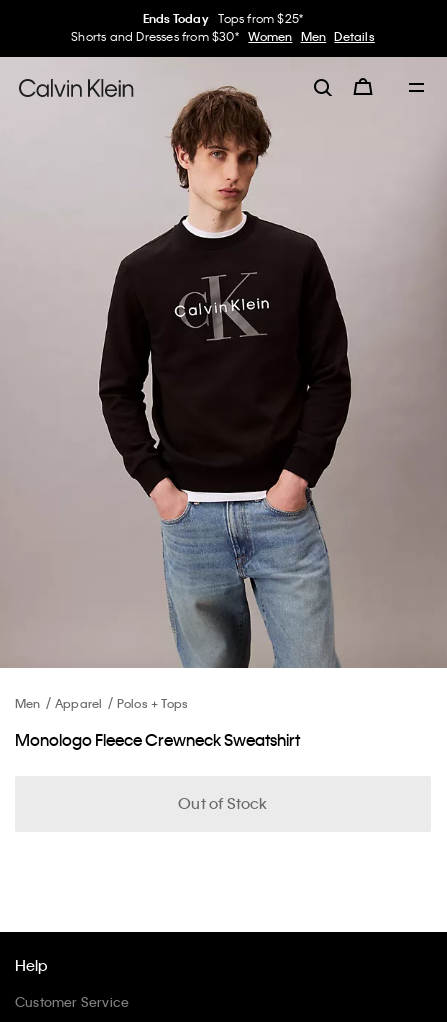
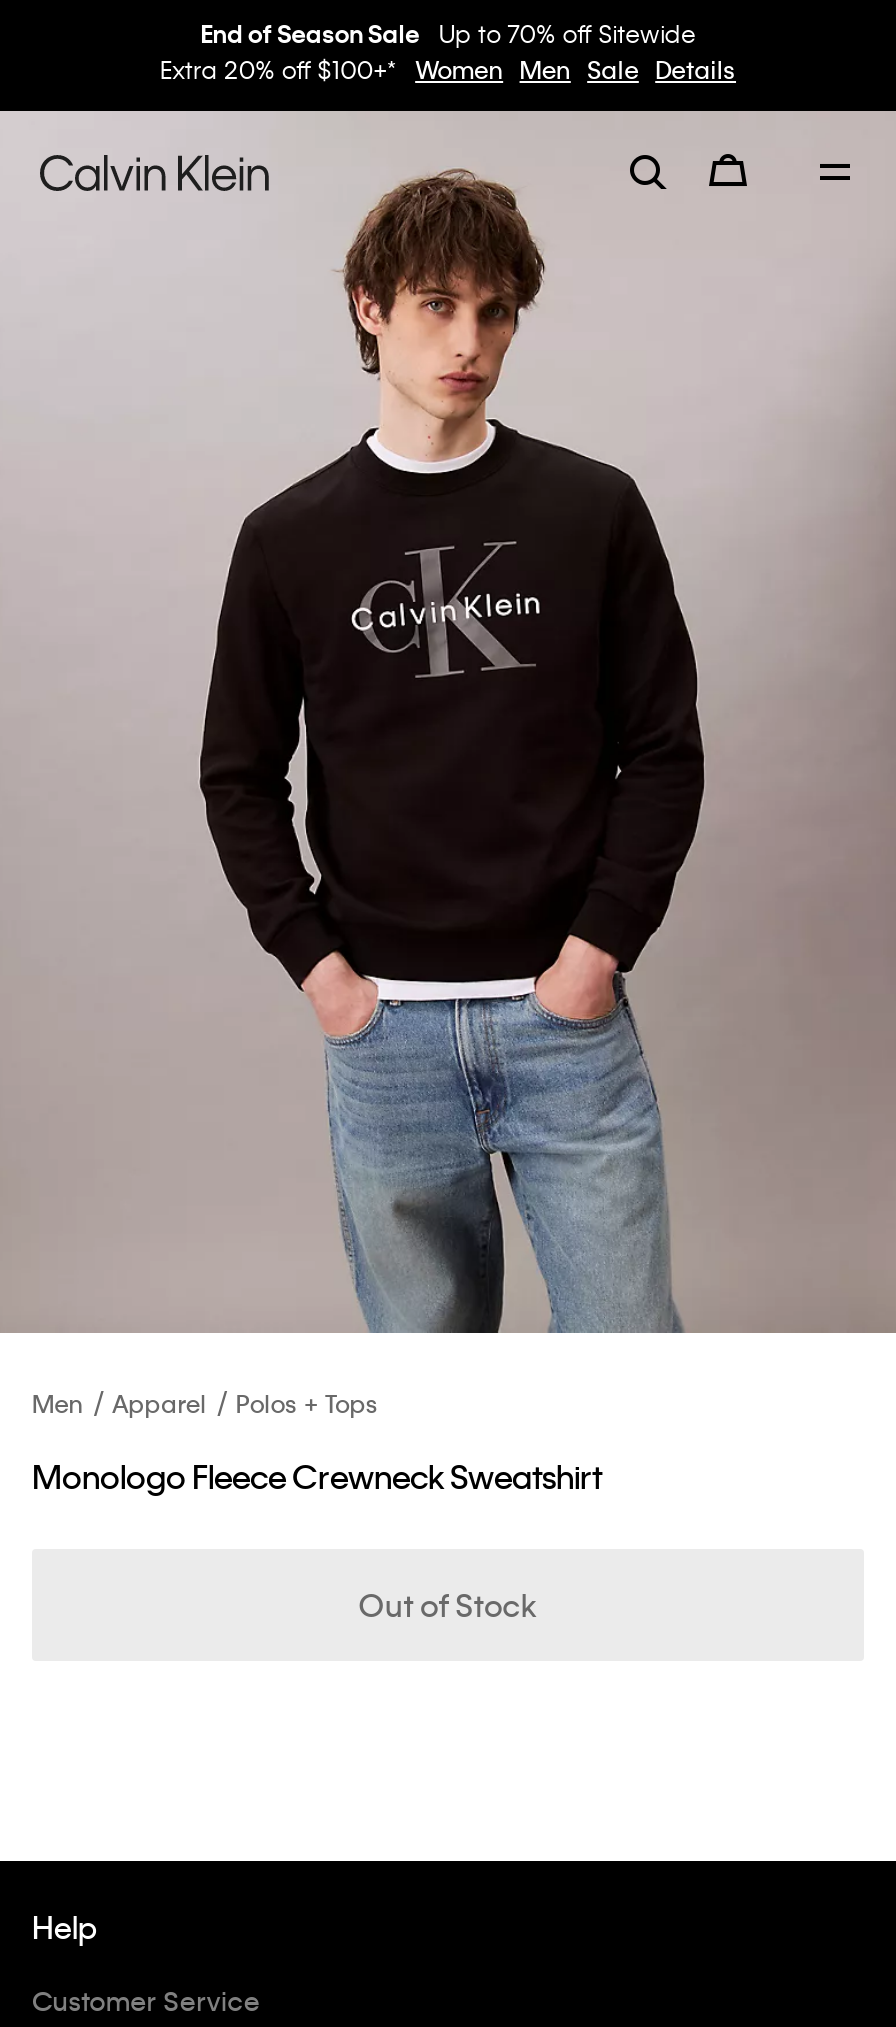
- Ends Today Tops from $25*
- Shorts and Dresses from $30* Women Men Details
+ End of Season Sale Up to 70% off Sitewide
+ Extra 20% off $100+* Women Men Sale Details
